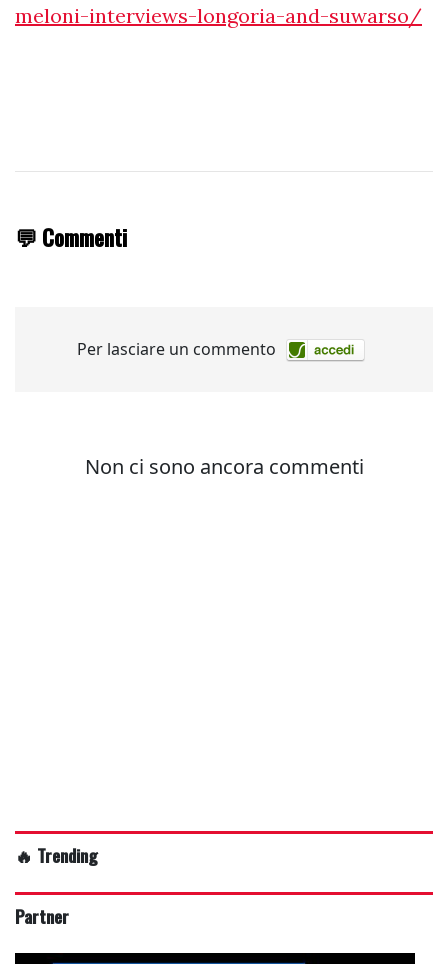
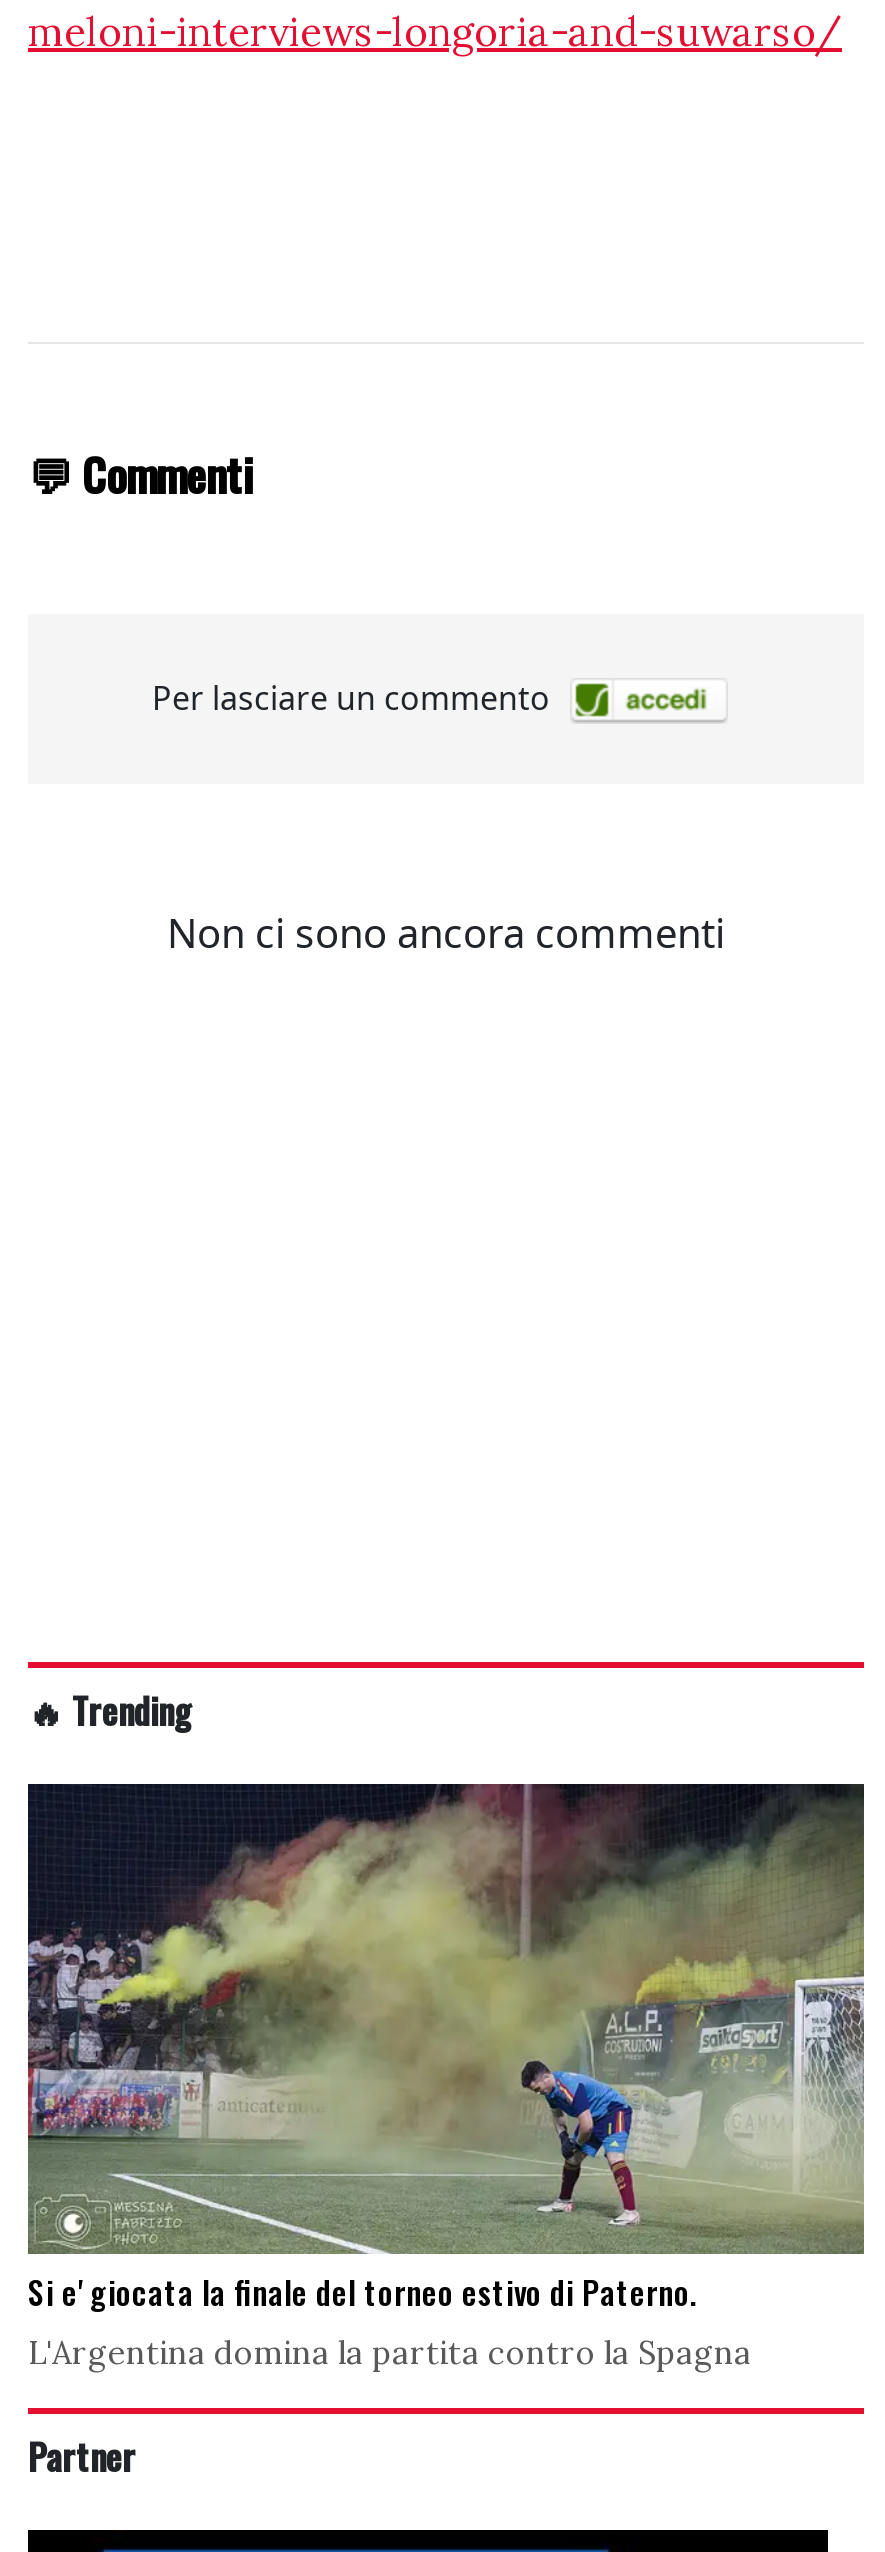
+ [image]
+ Si e' giocata la finale del torneo estivo di Paterno.
+ L'Argentina domina la partita contro la Spagna
